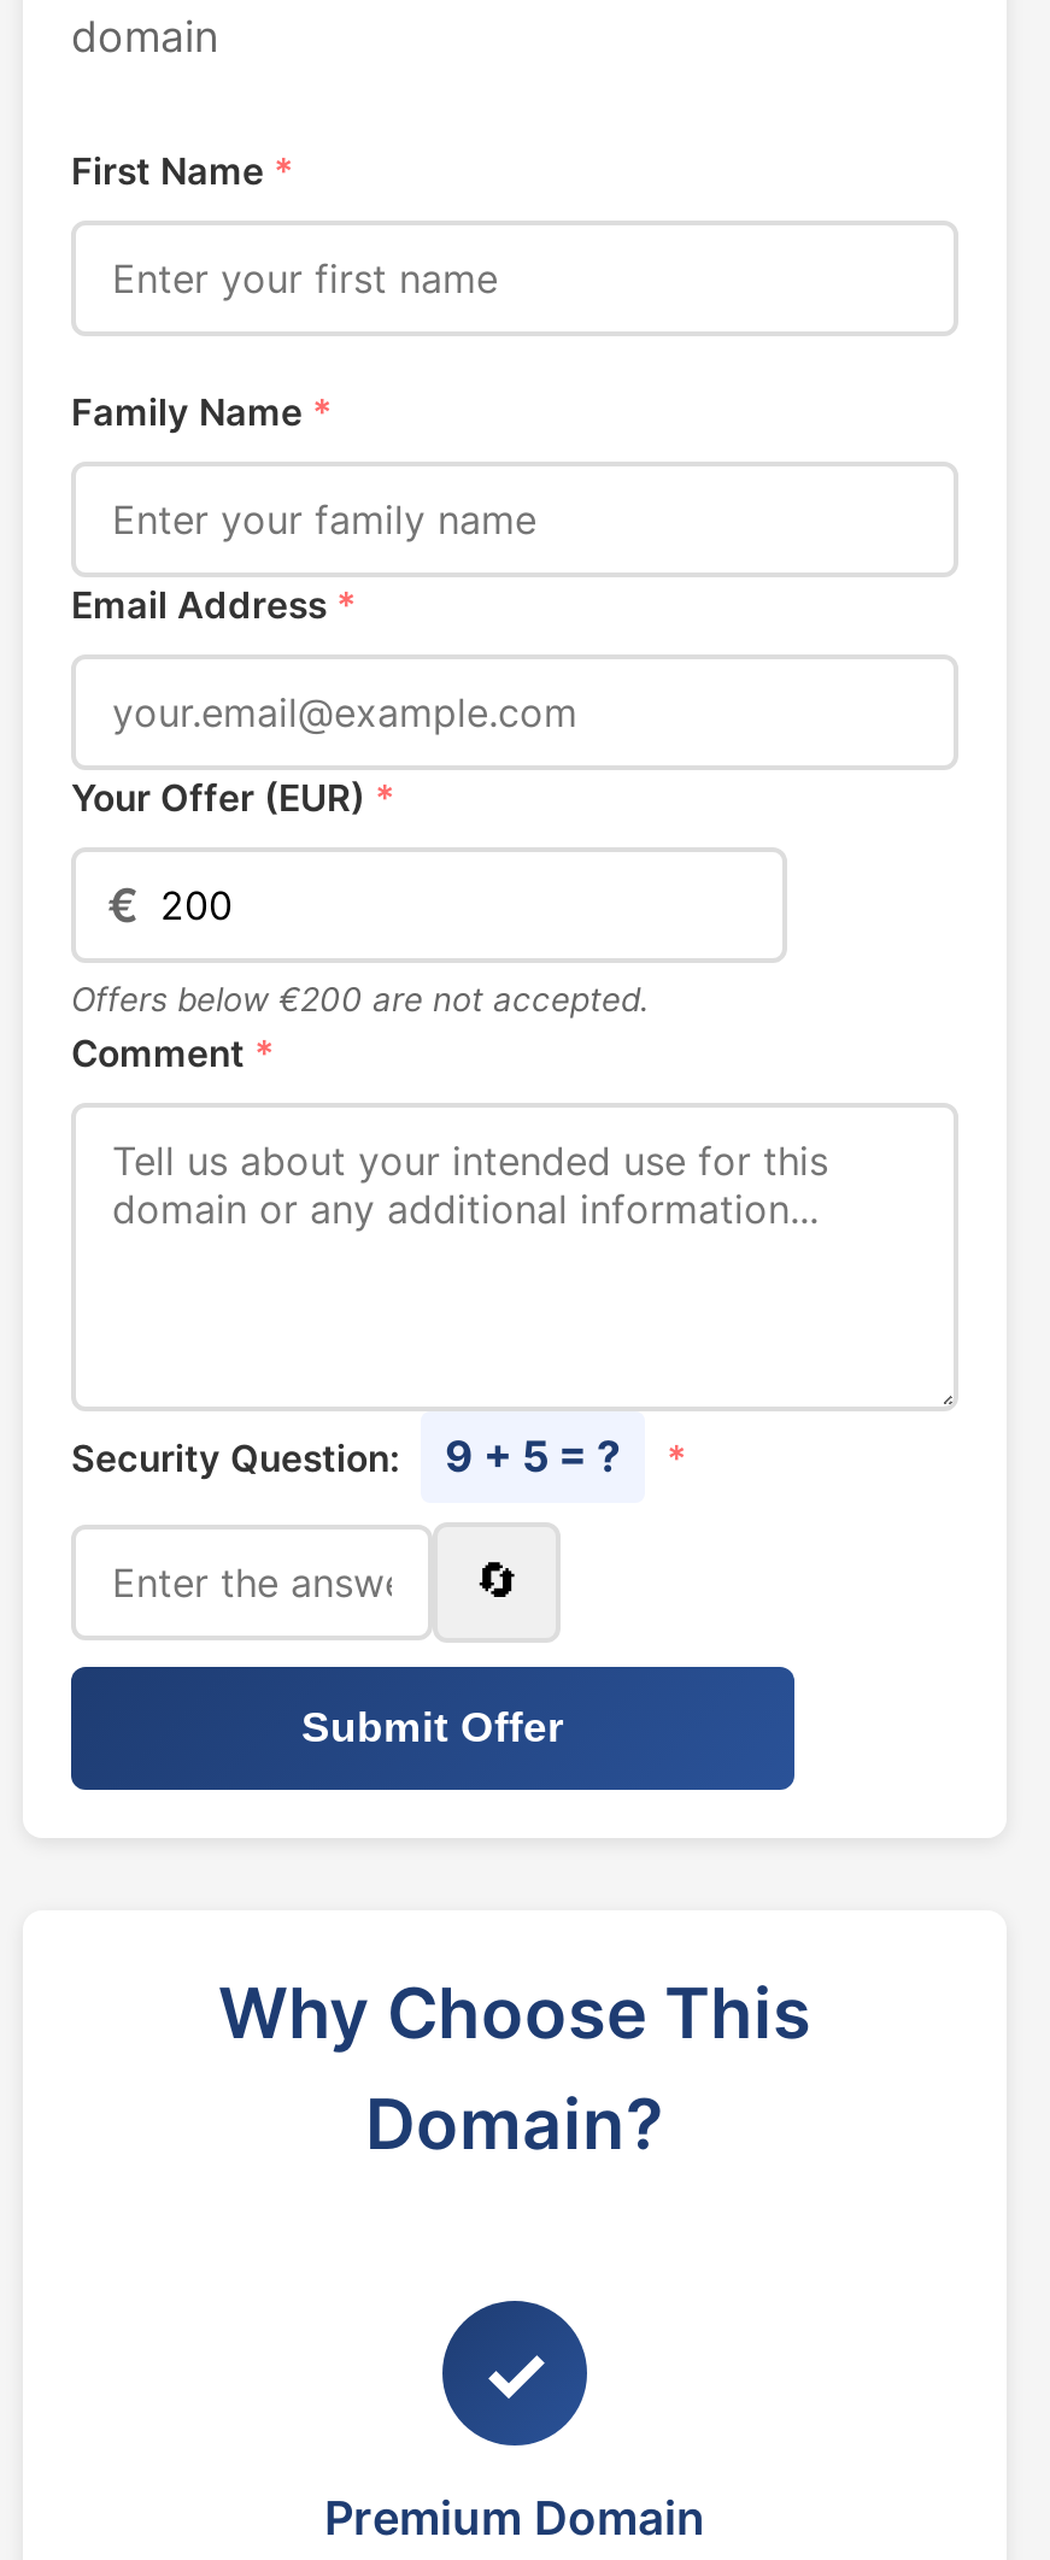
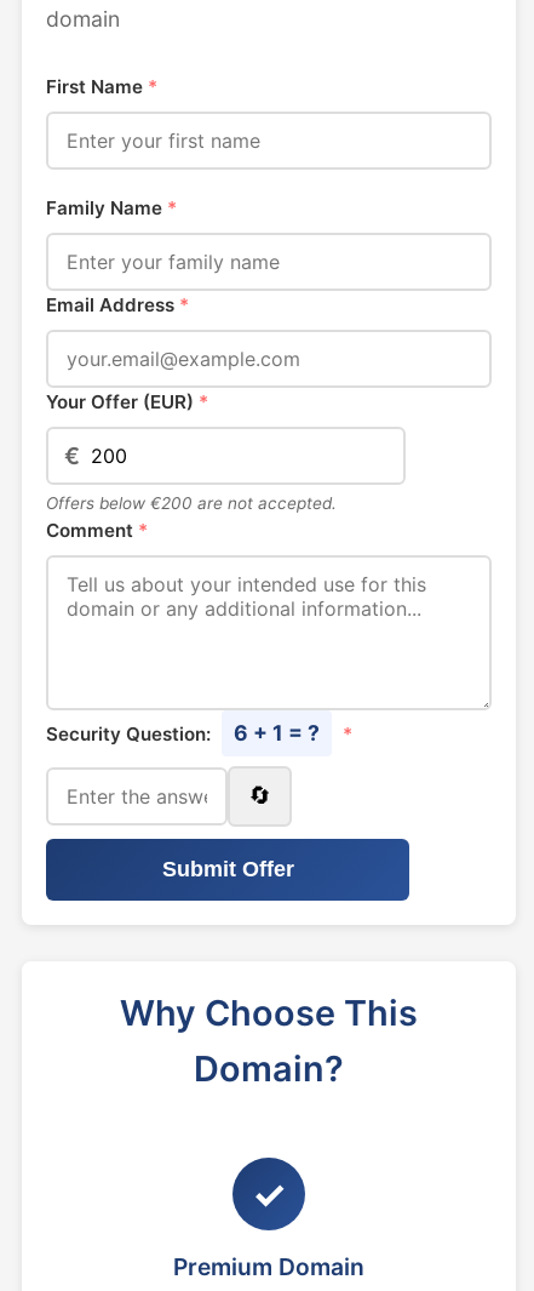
- 9 + 5 = ?
+ 6 + 1 = ?
